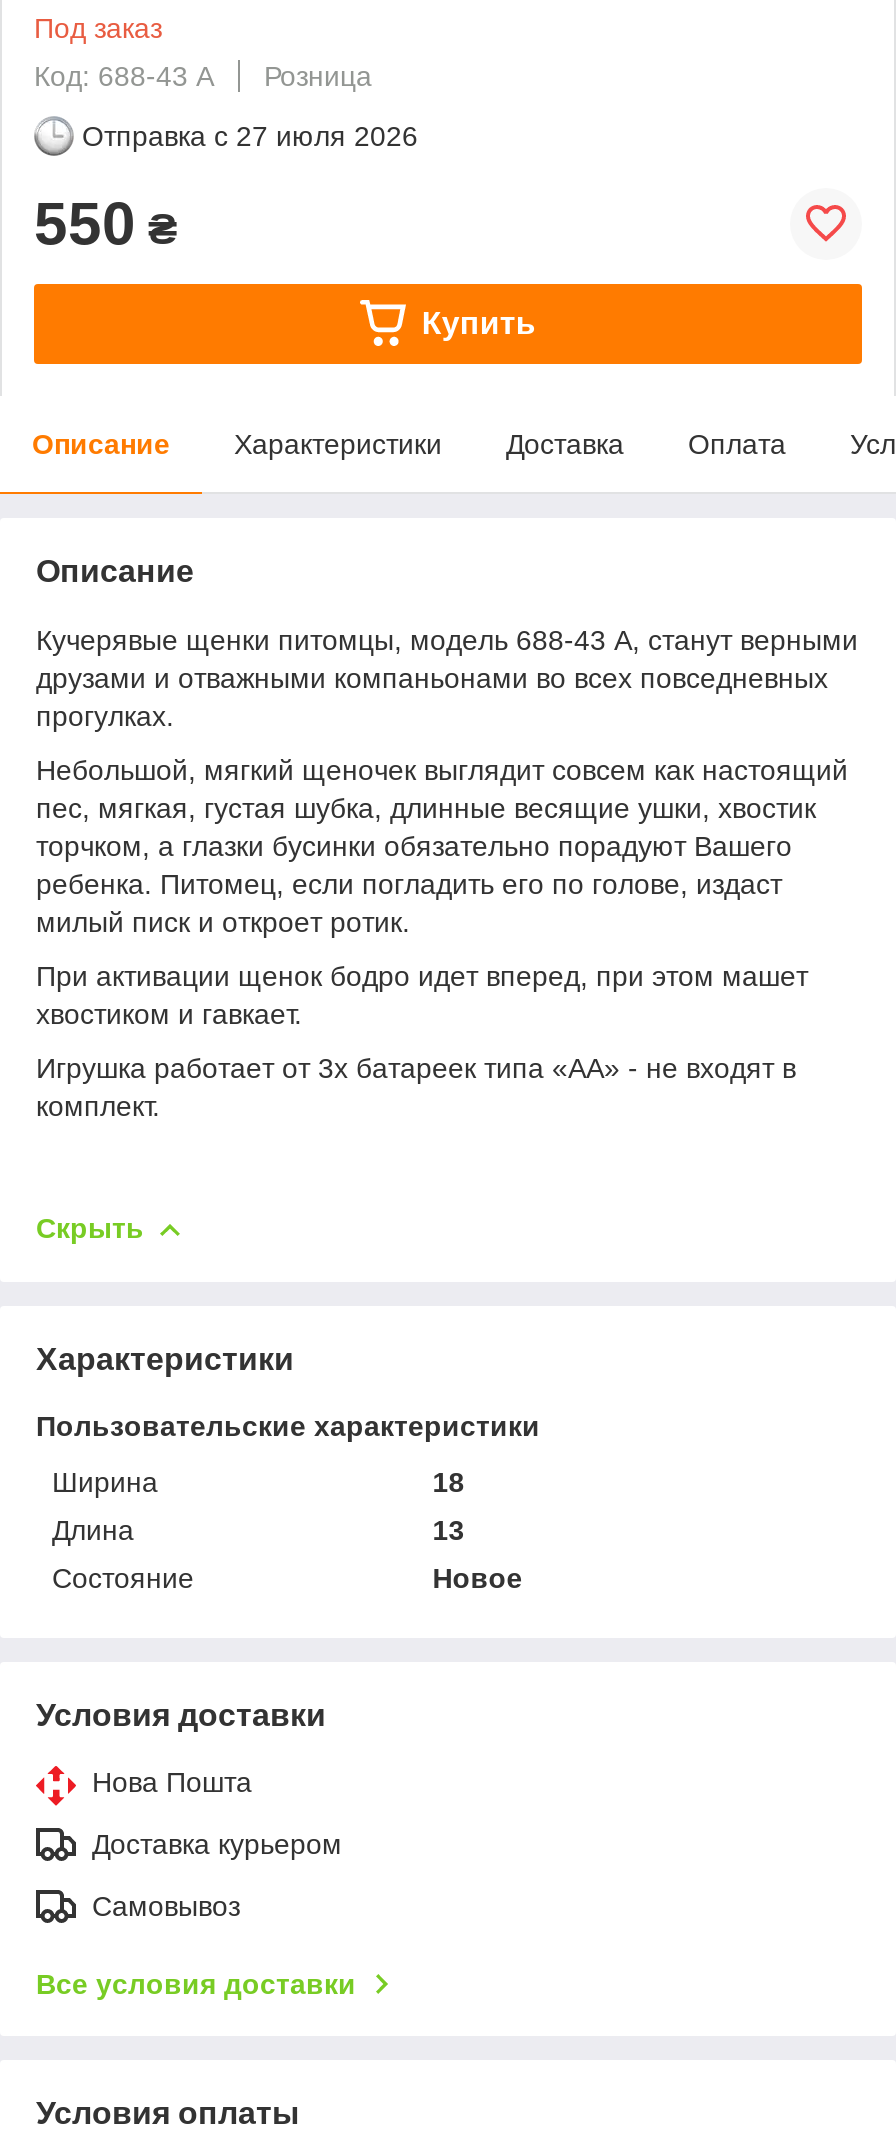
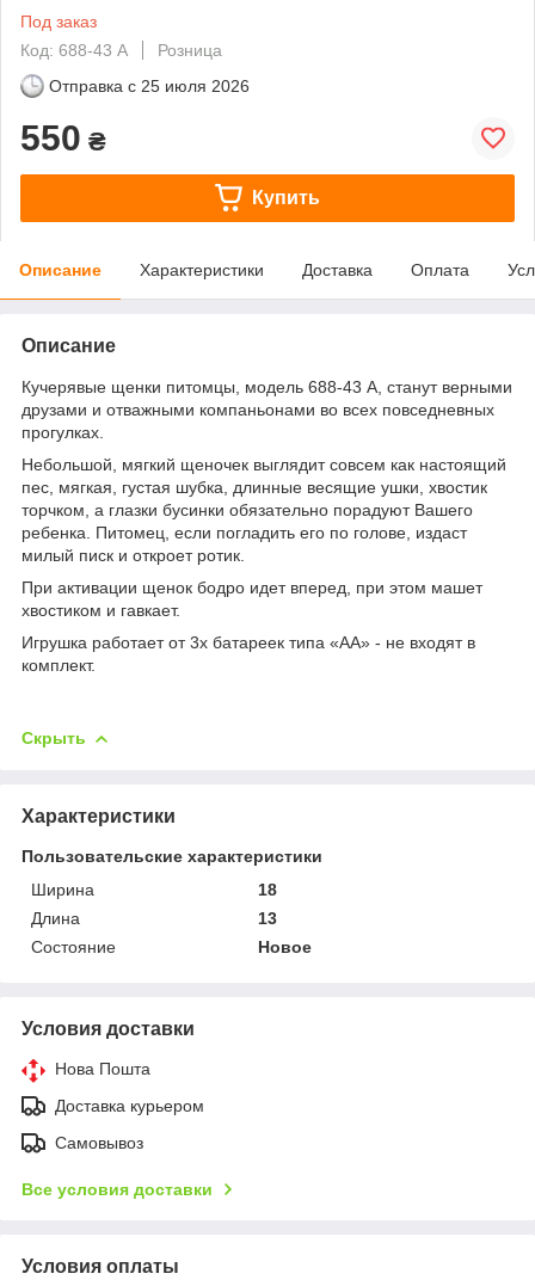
- Отправка с 27 июля 2026
+ Отправка с 25 июля 2026
